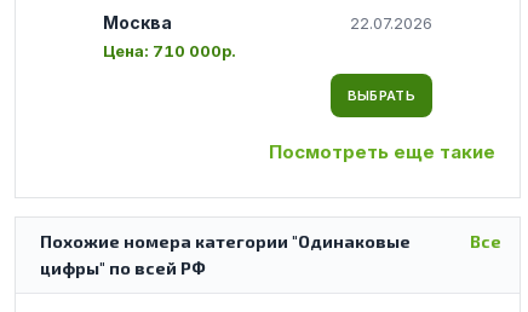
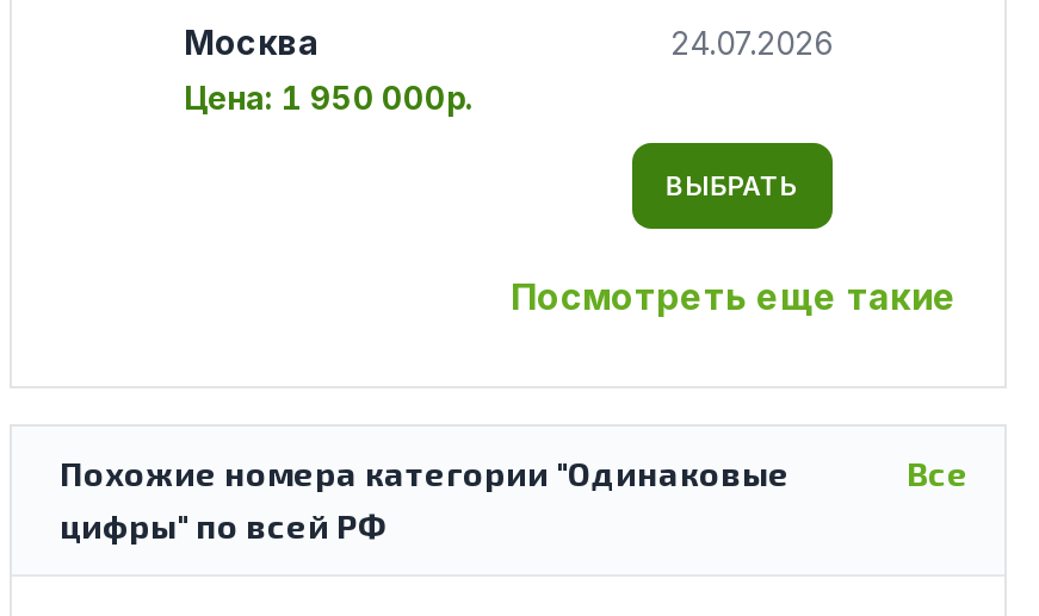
- 22.07.2026
+ 24.07.2026

- Цена: 710 000р.
+ Цена: 1 950 000р.
